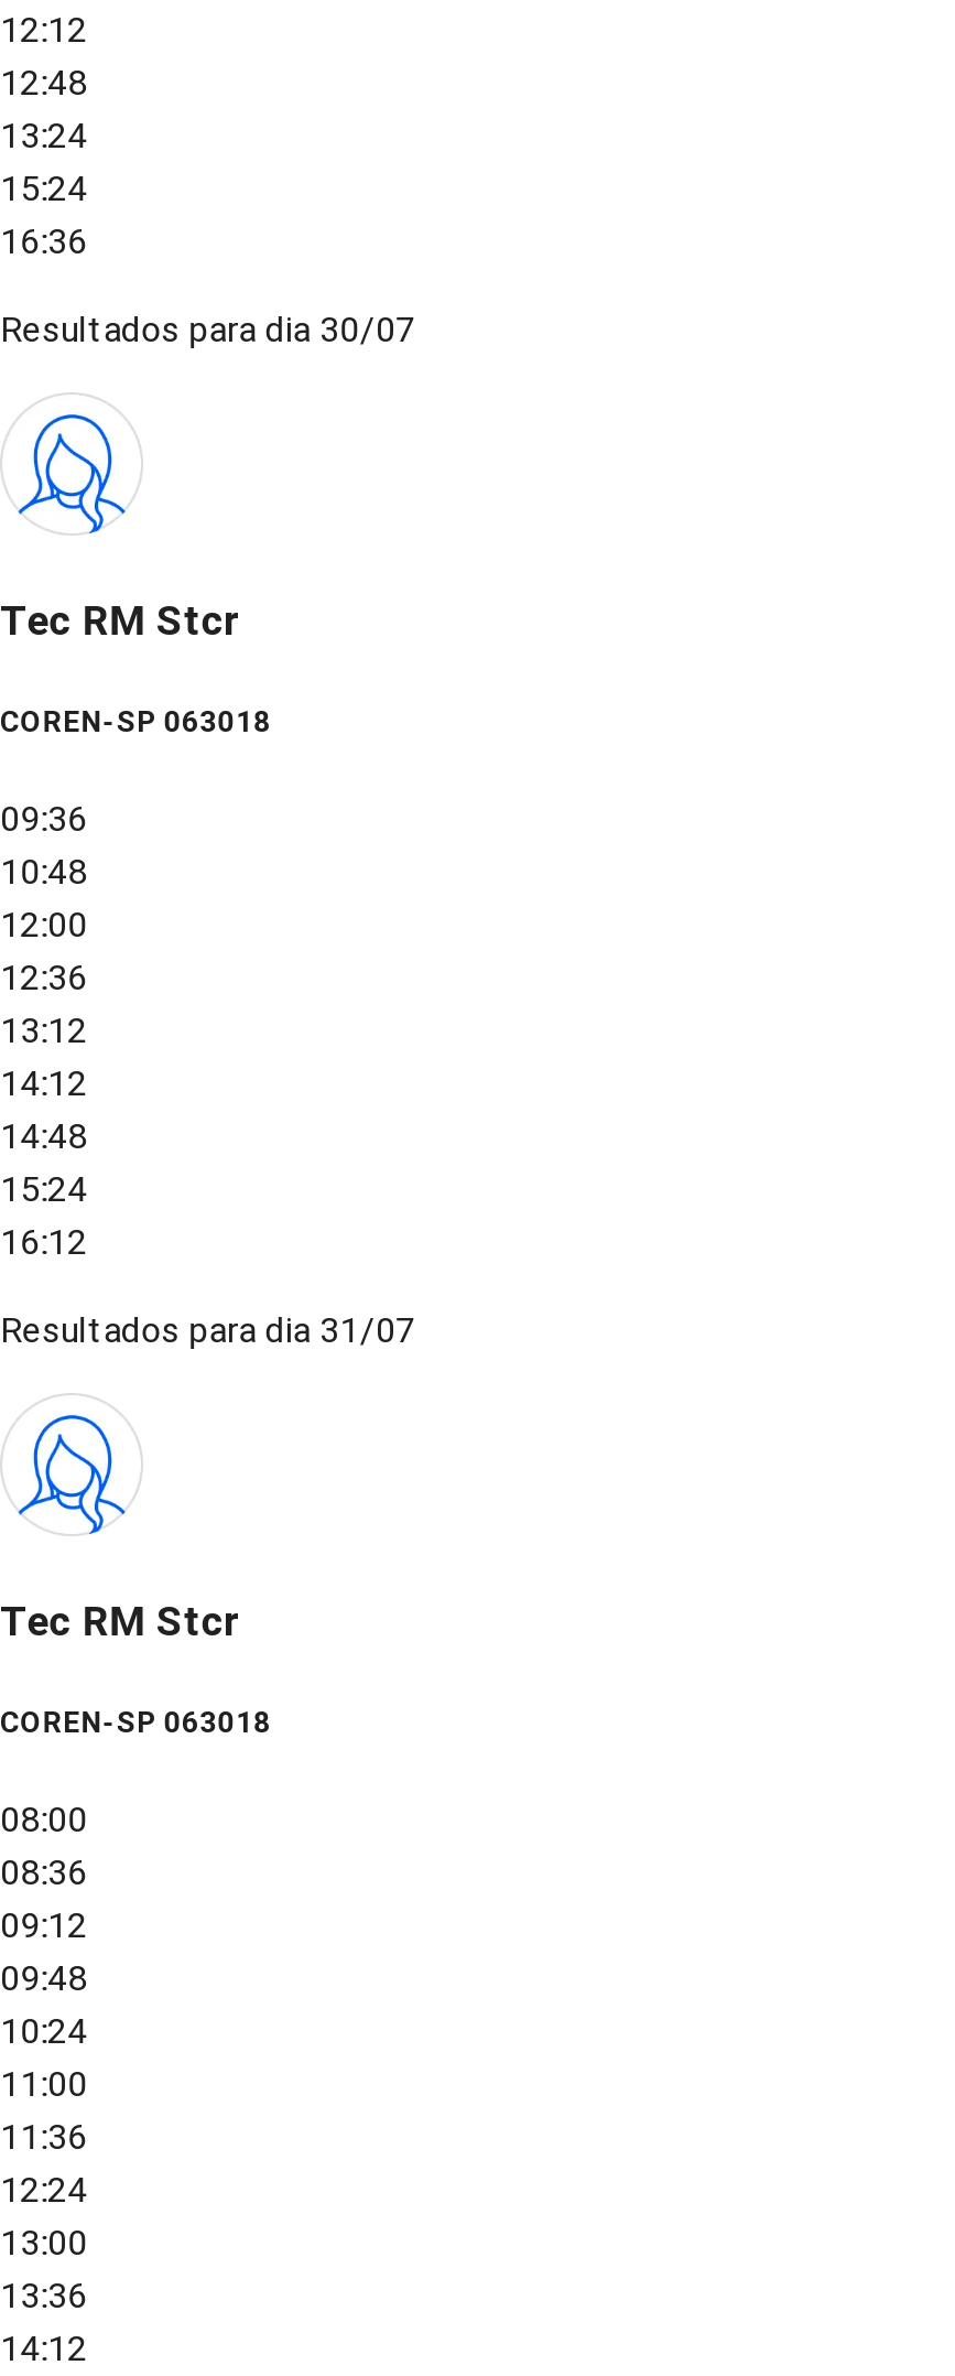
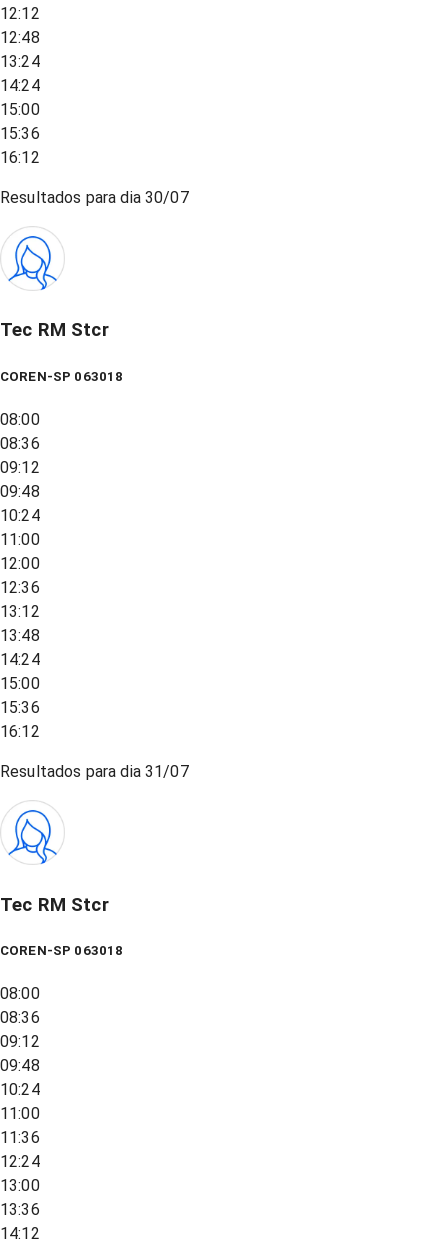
- 15:24
- 16:36
+ 14:24
+ 15:00
+ 15:36
+ 16:12

- 09:36
- 10:48
+ 08:00
+ 08:36
+ 09:12
+ 09:48
+ 10:24
+ 11:00

- 14:12
- 14:48
- 15:24
+ 13:48
+ 14:24
+ 15:00
+ 15:36
